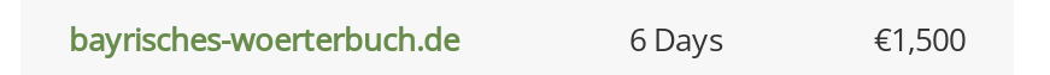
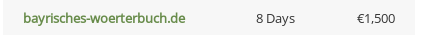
- 6 Days
+ 8 Days
